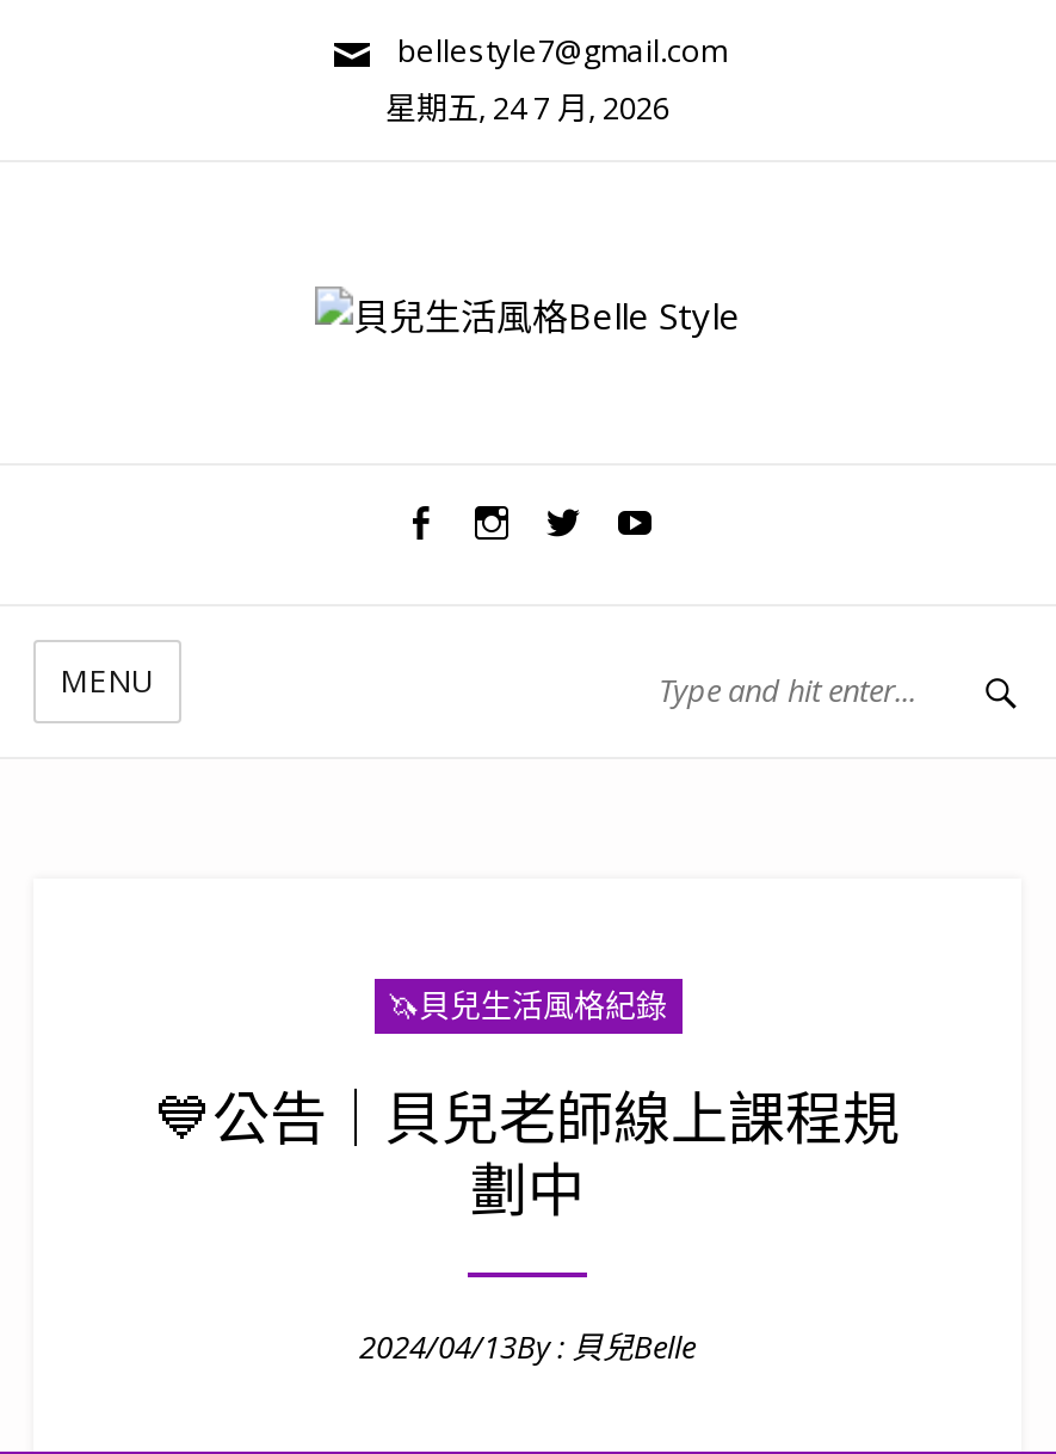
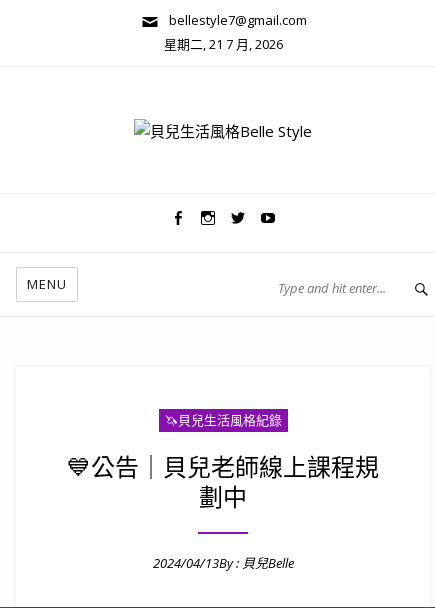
- 星期五, 24 7 月, 2026
+ 星期二, 21 7 月, 2026
